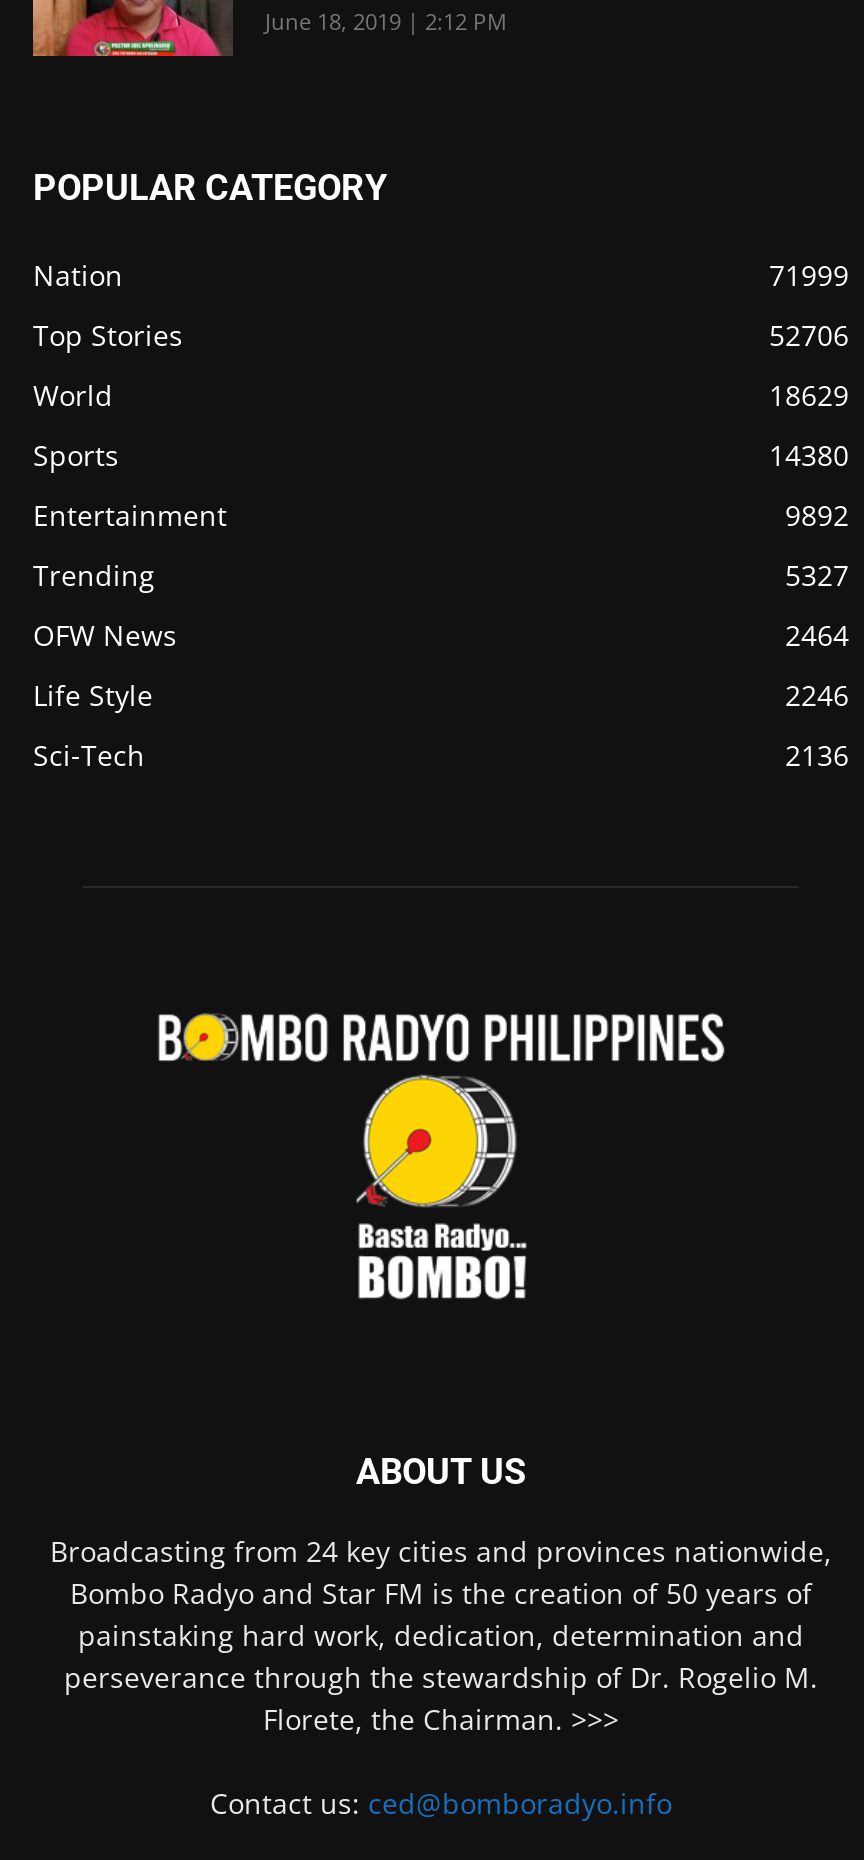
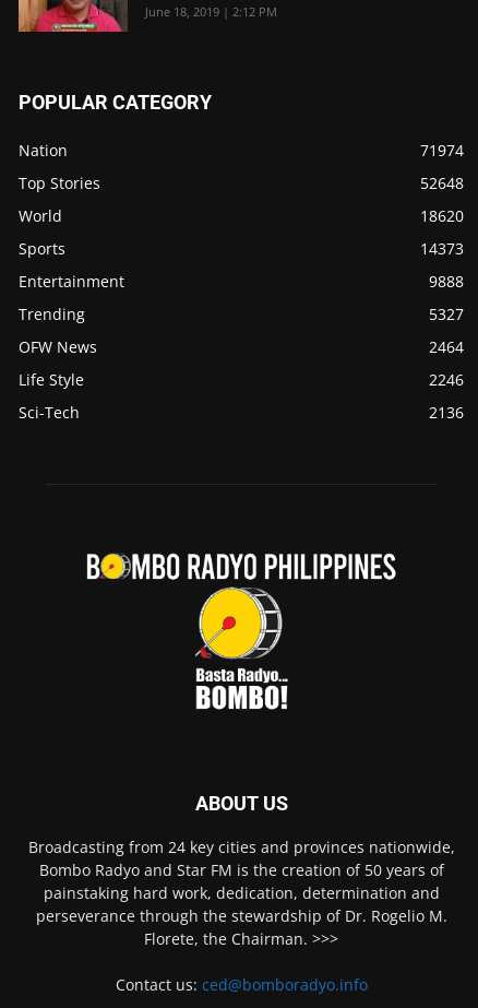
- 71999
+ 71974

- 52706
+ 52648

- 18629
+ 18620

- 14380
+ 14373

- 9892
+ 9888
